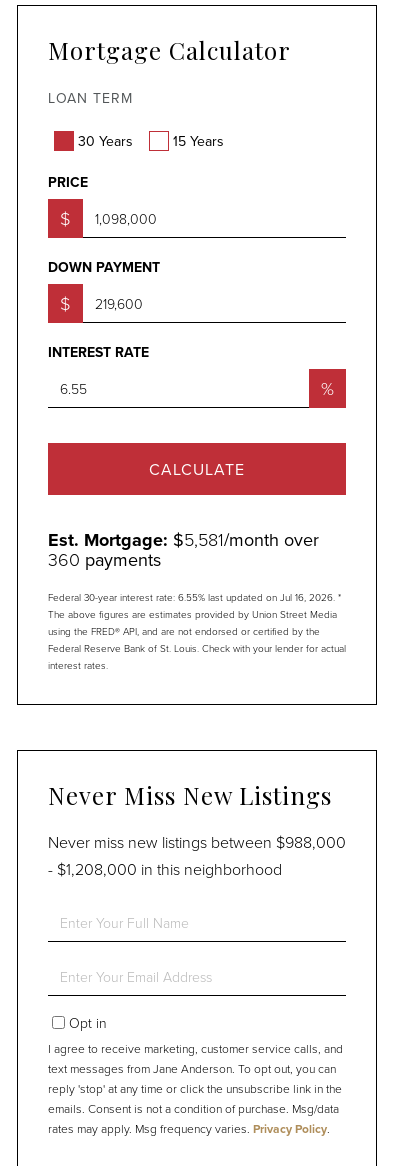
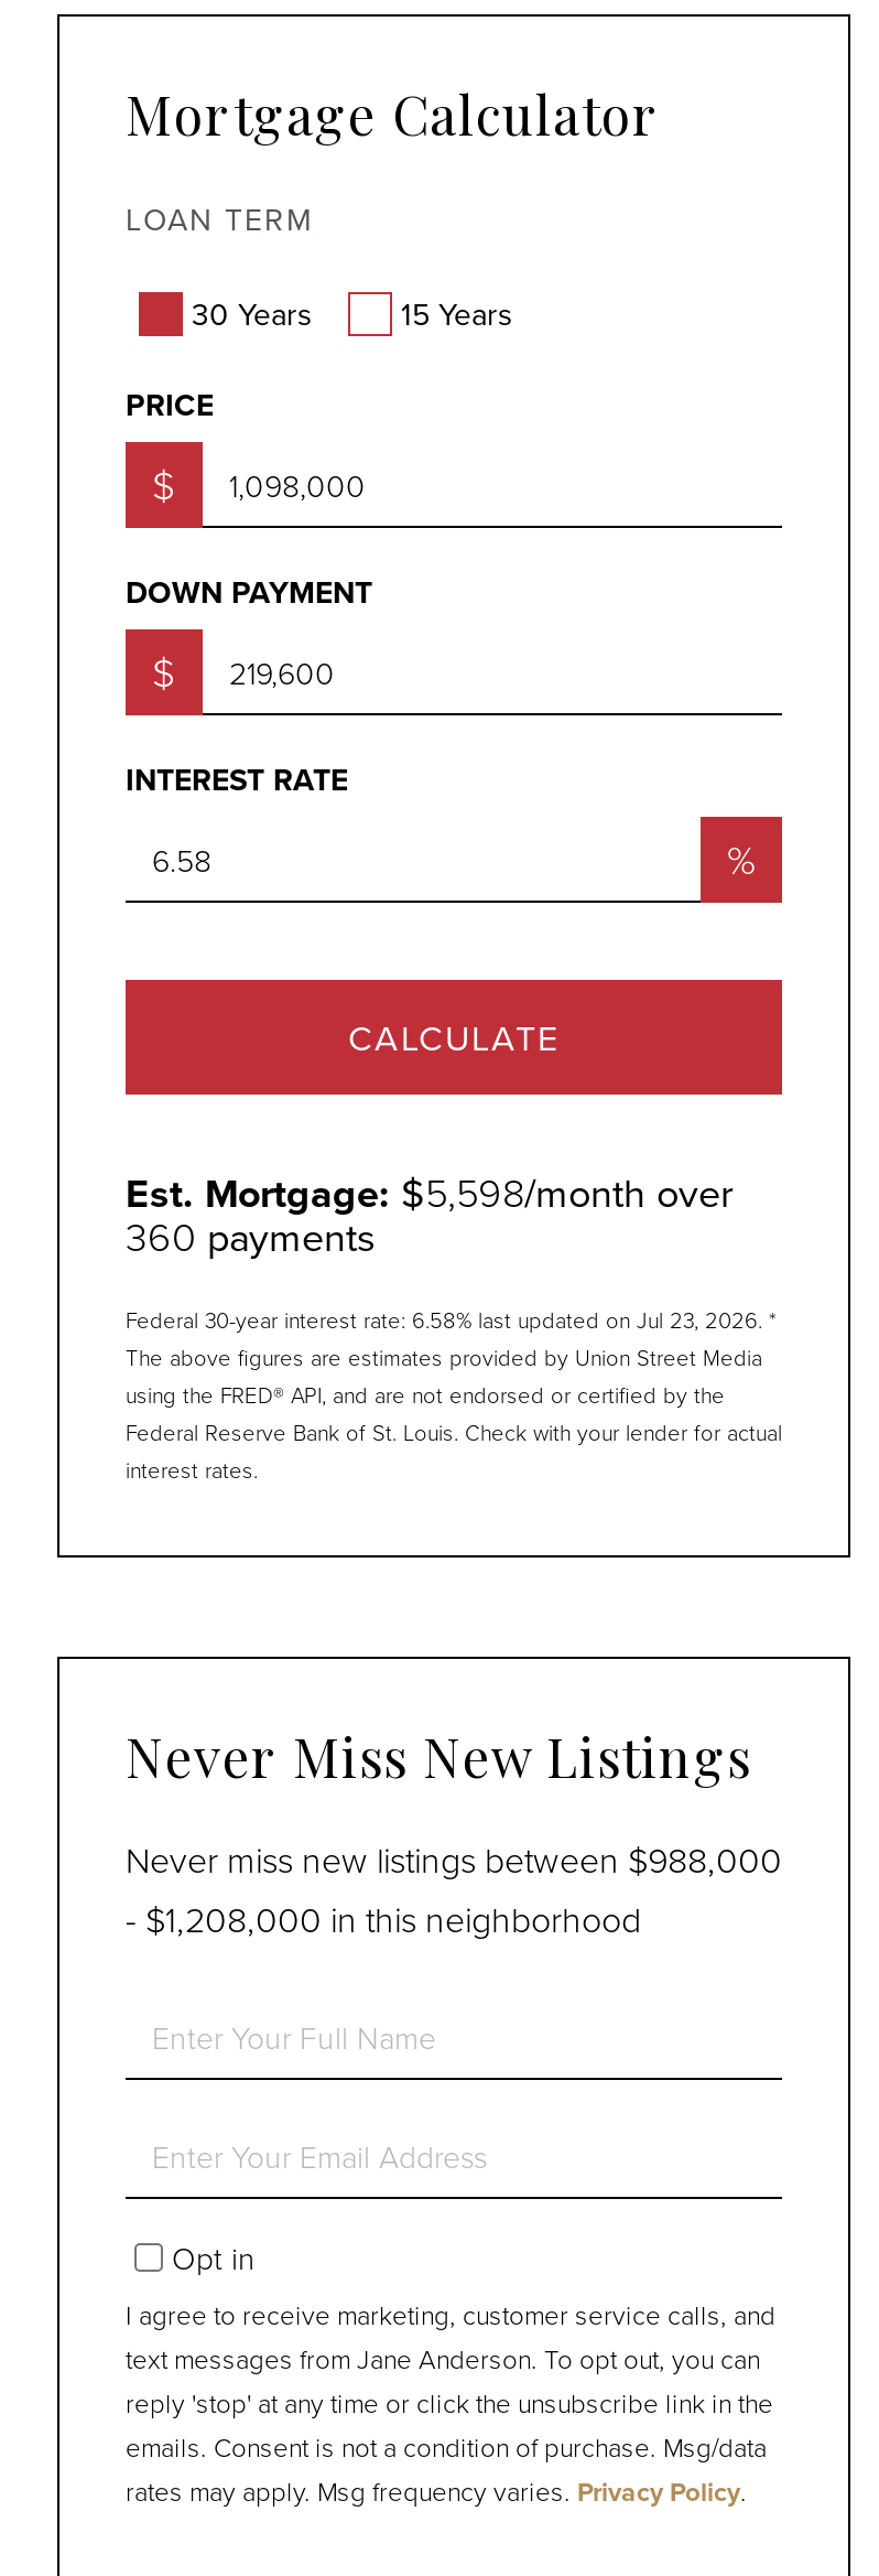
- Est. Mortgage: $5,581/month over
+ Est. Mortgage: $5,598/month over

- Federal 30-year interest rate: 6.55% last updated on Jul 16, 2026. *
+ Federal 30-year interest rate: 6.58% last updated on Jul 23, 2026. *
